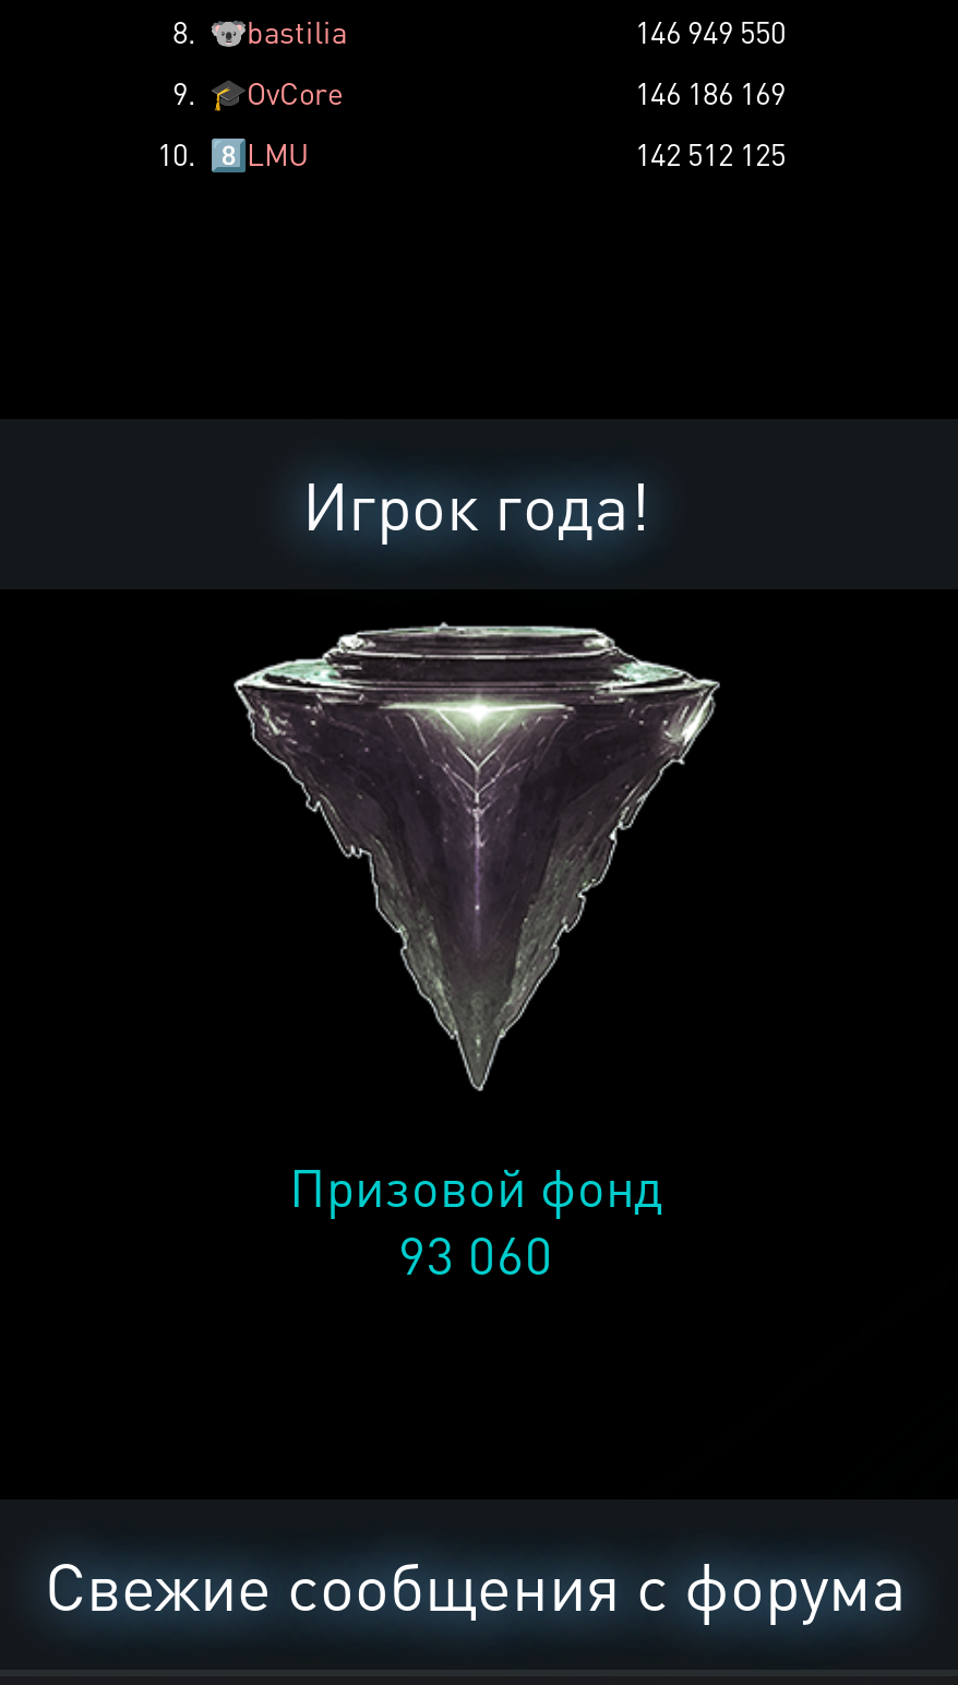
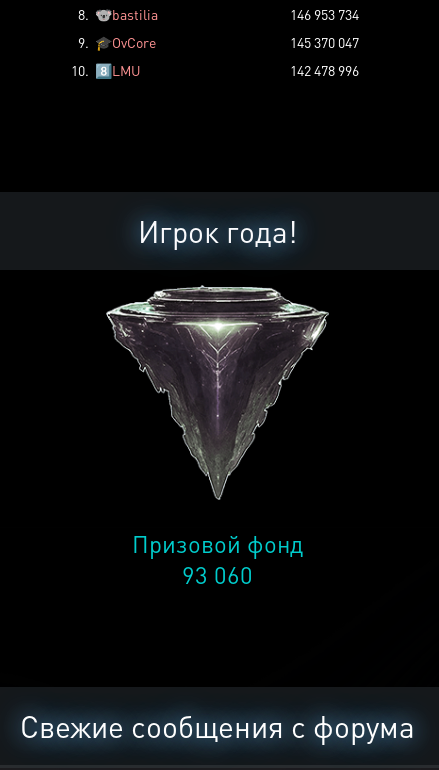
- 146 949 550
+ 146 953 734

- 146 186 169
+ 145 370 047

- 142 512 125
+ 142 478 996
